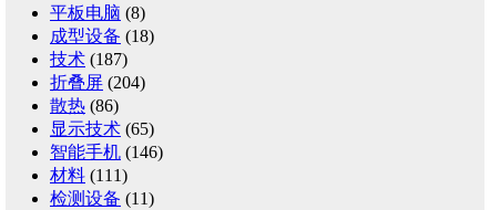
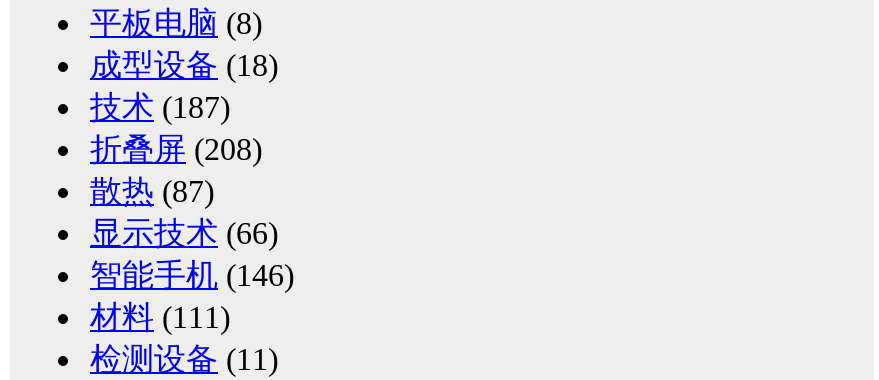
- 折叠屏(204)
+ 折叠屏(208)

- 散热(86)
+ 散热(87)

- 显示技术(65)
+ 显示技术(66)
